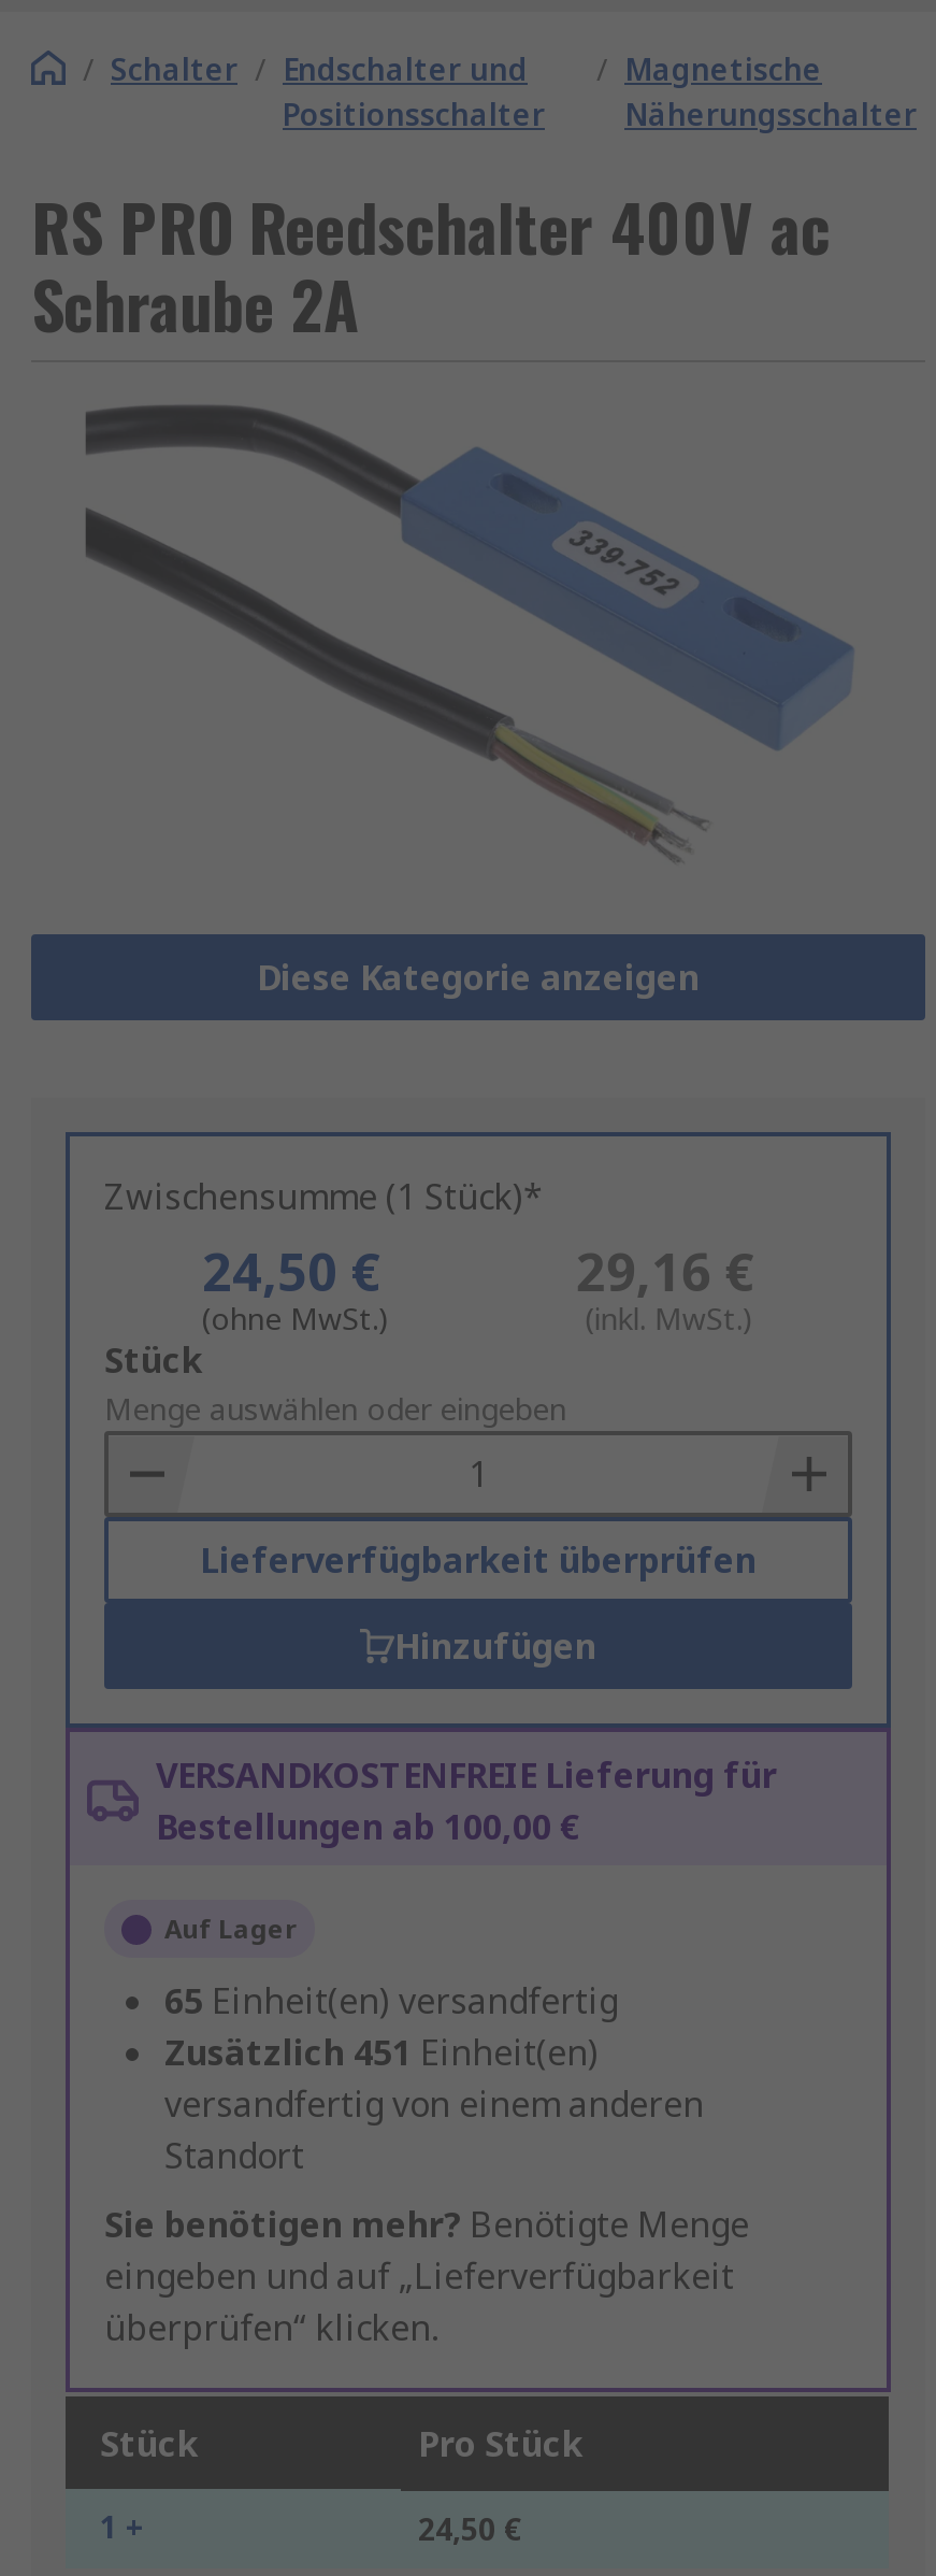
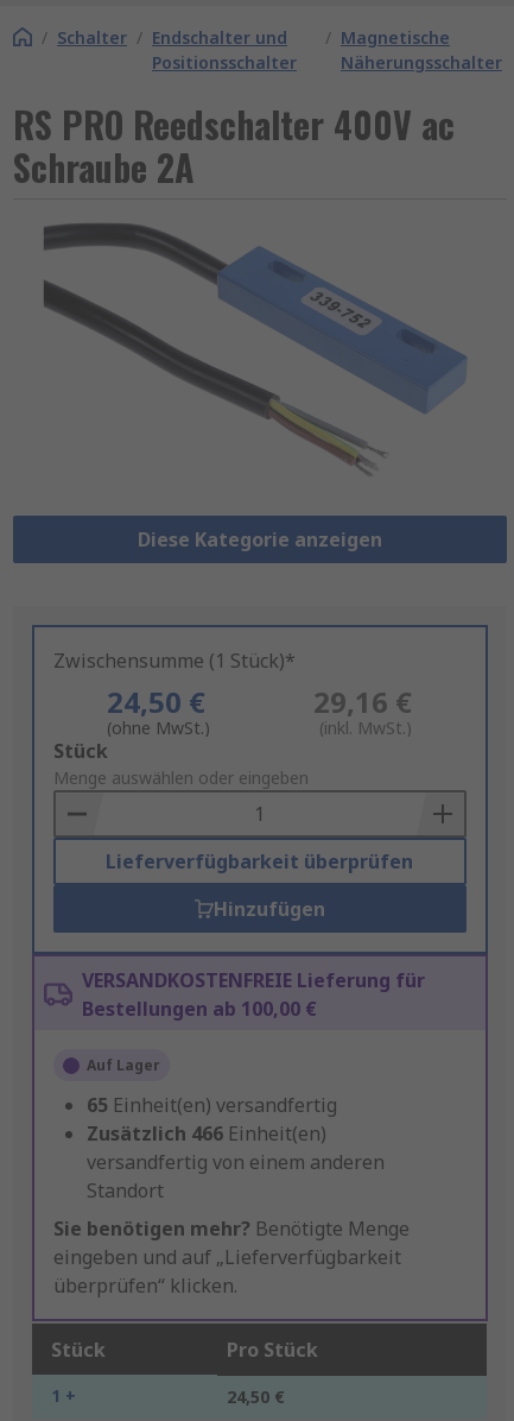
- Zusätzlich 451 Einheit(en)
+ Zusätzlich 466 Einheit(en)
